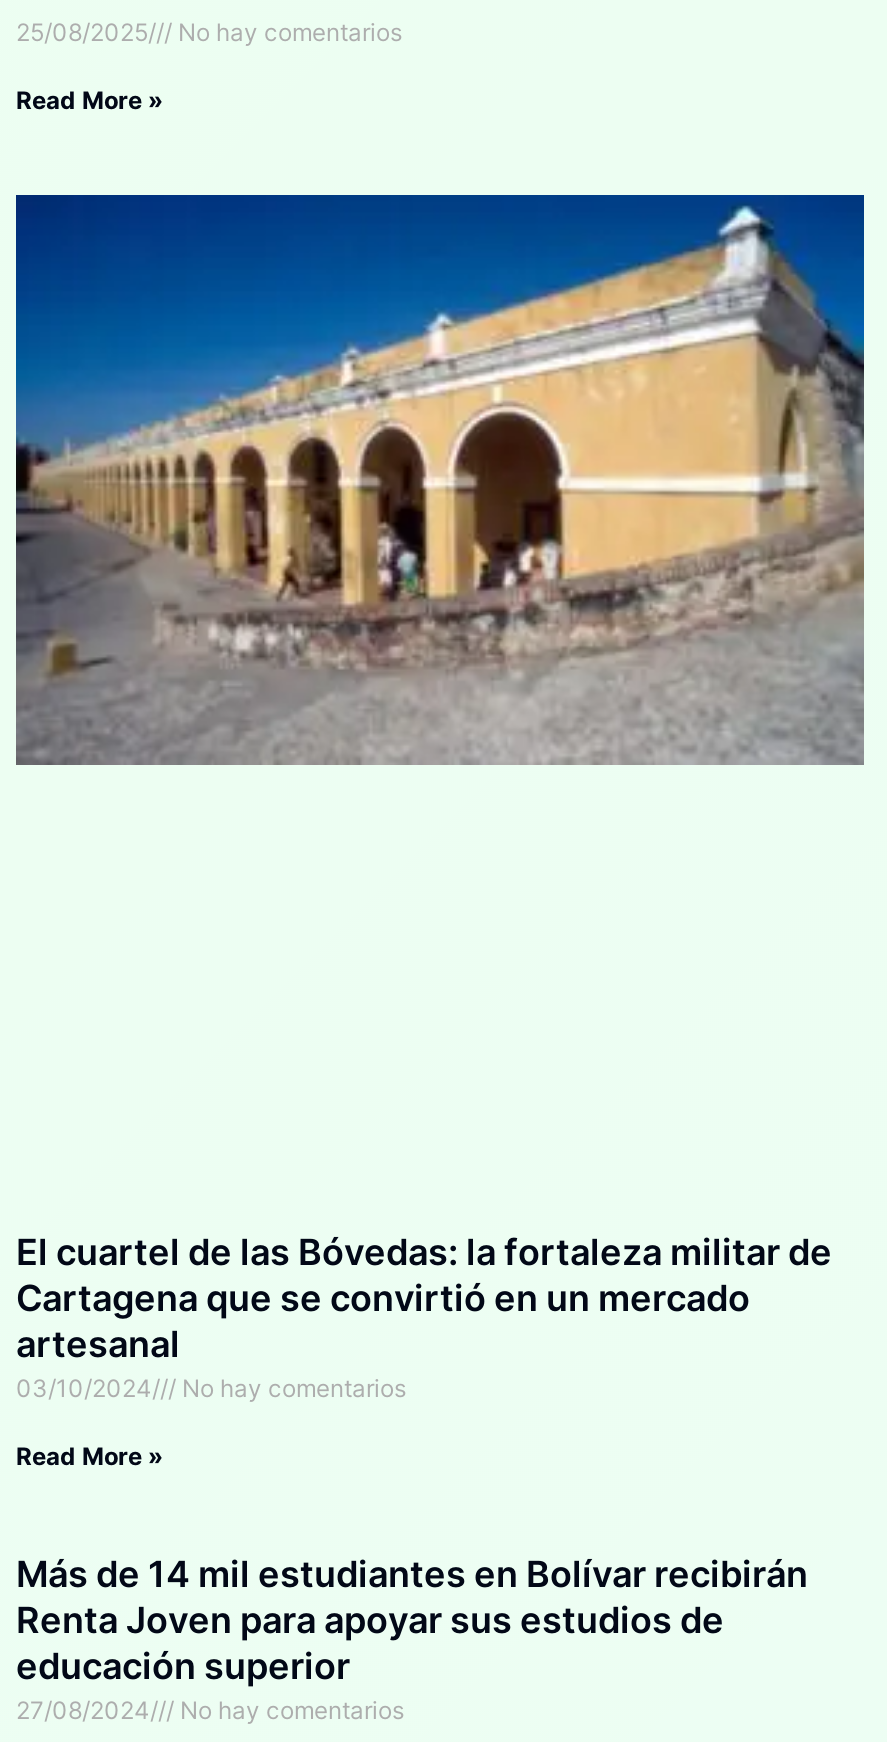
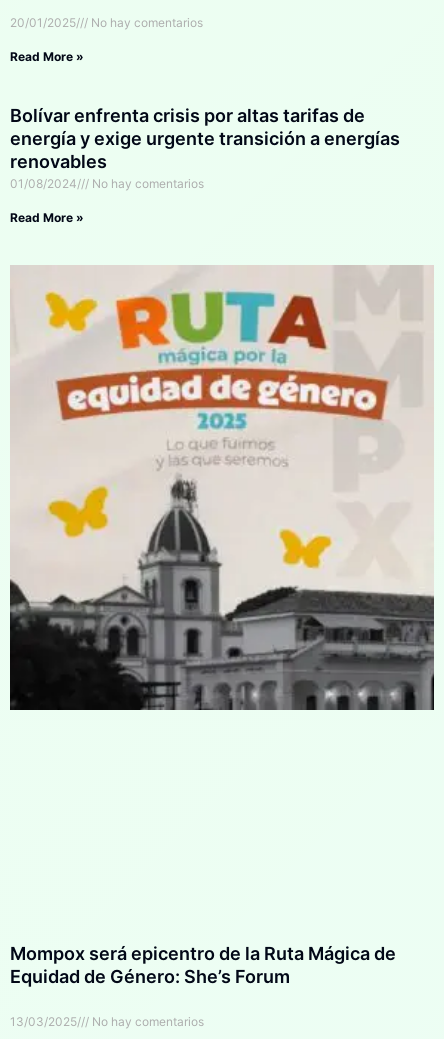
- 25/08/2025 No hay comentarios
+ 20/01/2025 No hay comentarios

- [image]
+ [image]

- El cuartel de las Bóvedas: la fortaleza militar de
- Cartagena que se convirtió en un mercado
- artesanal
- 03/10/2024
+ Bolívar enfrenta crisis por altas tarifas de
+ energía y exige urgente transición a energías
+ renovables
+ 01/08/2024

moved up: No hay comentarios | Read More »

- Más de 14 mil estudiantes en Bolívar recibirán
- Renta Joven para apoyar sus estudios de
- educación superior
- 27/08/2024
+ Mompox será epicentro de la Ruta Mágica de
+ Equidad de Género: She’s Forum
+ 13/03/2025
